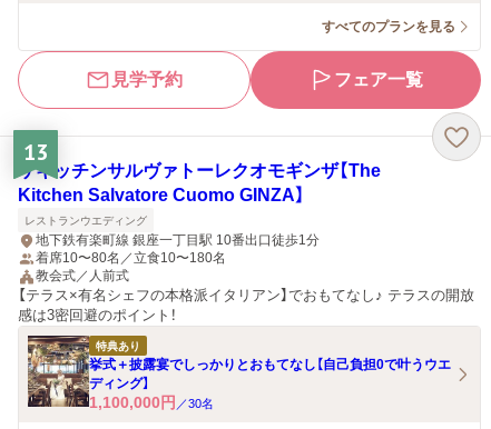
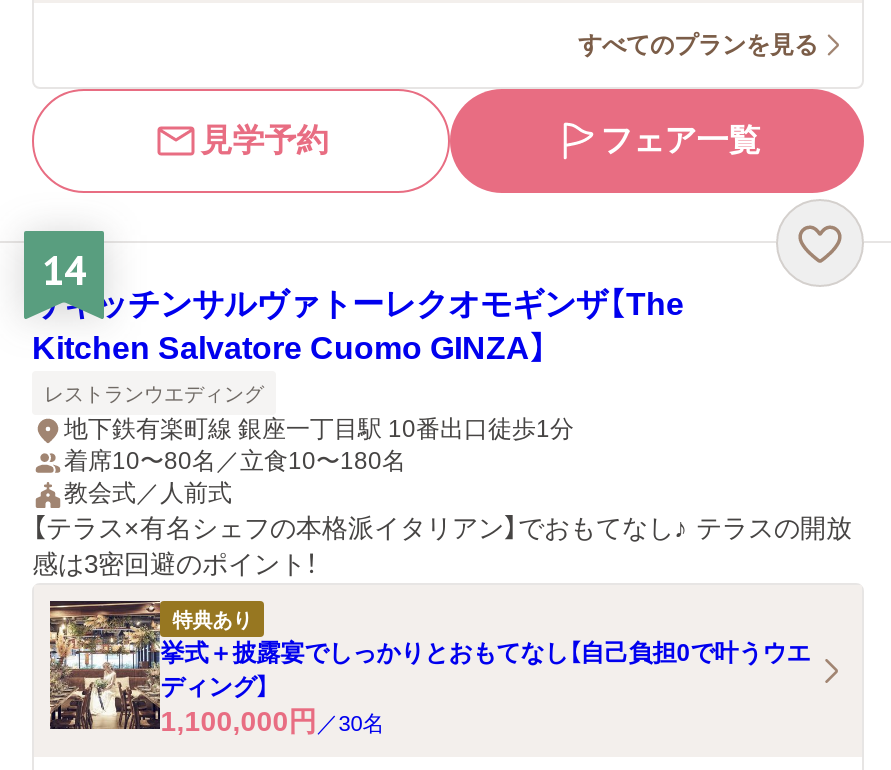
- 13
+ 14
